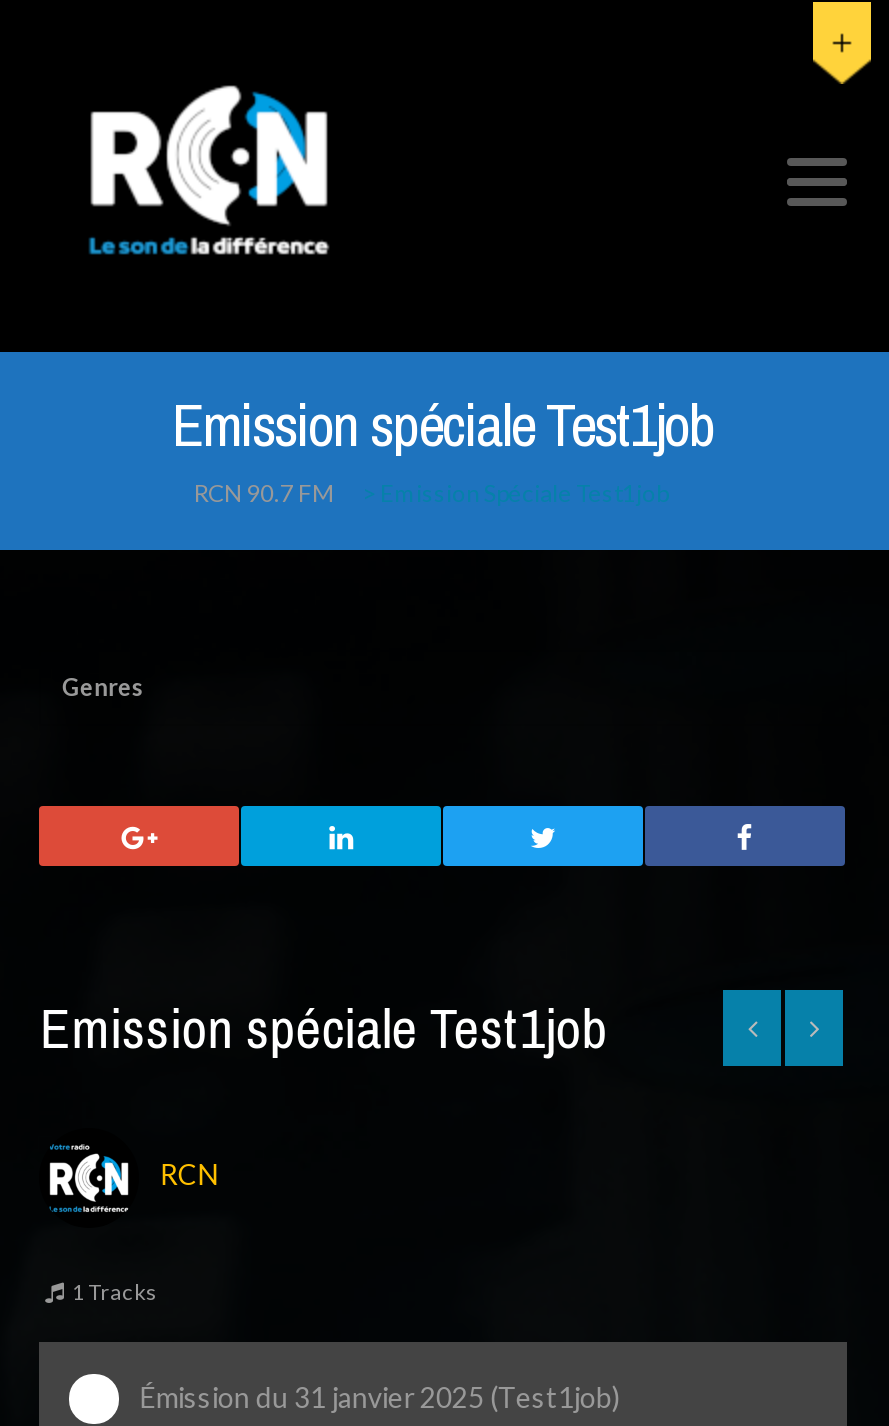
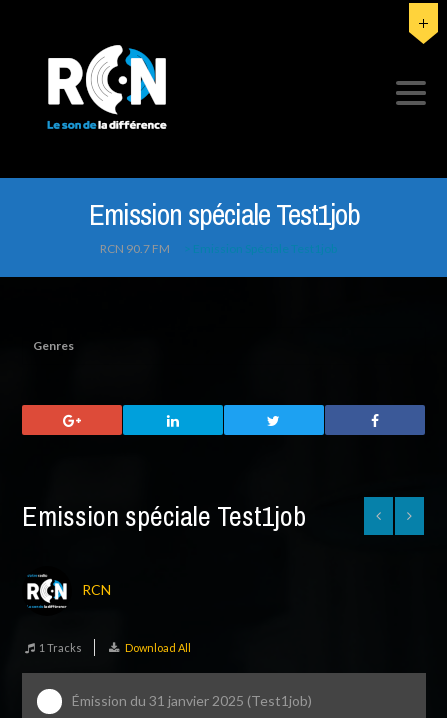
+ Download All
